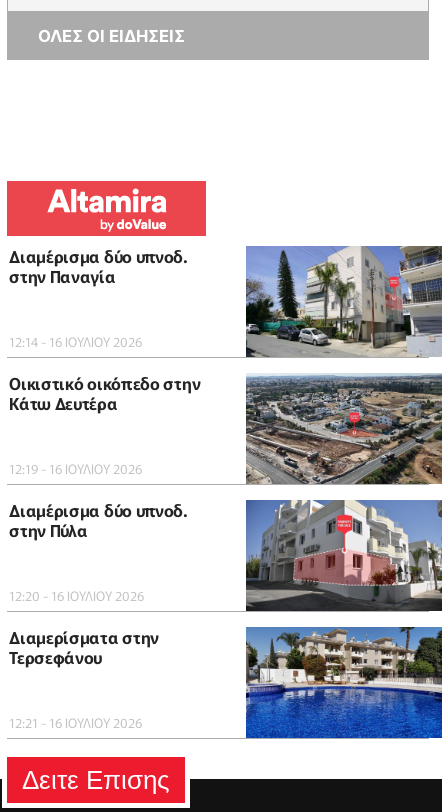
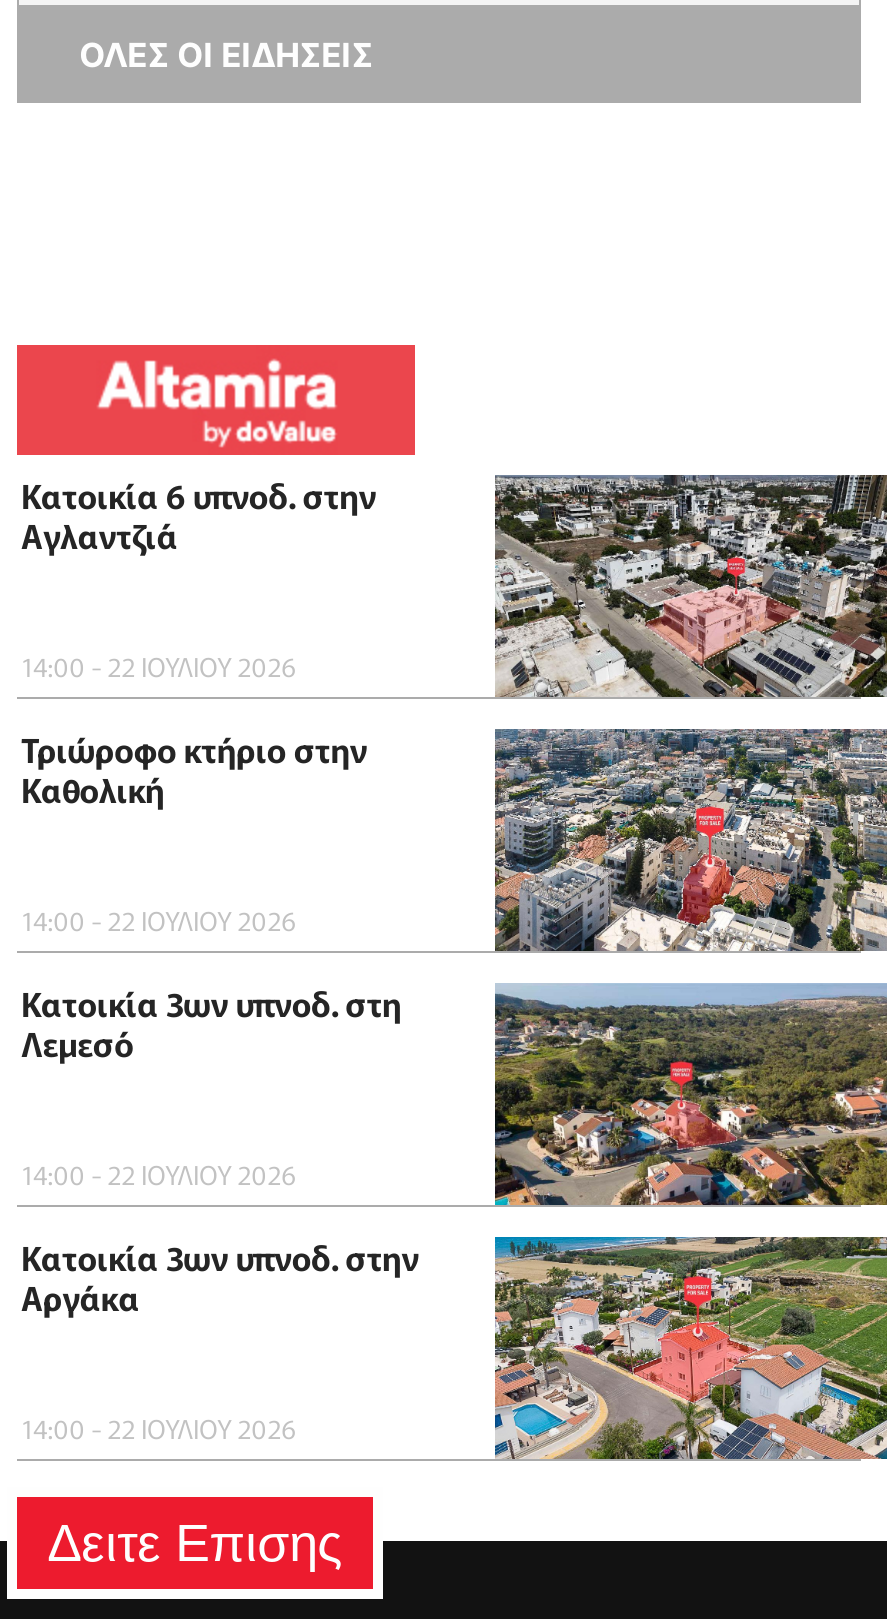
- Διαμέρισμα δύο υπνοδ.
- στην Παναγία
+ Κατοικία 6 υπνοδ. στην
+ Αγλαντζιά

- [image]
+ [image]

- 12:14 - 16 ΙΟΥΛΙΟΥ 2026
+ 14:00 - 22 ΙΟΥΛΙΟΥ 2026

- Οικιστικό οικόπεδο στην
- Κάτω Δευτέρα
+ Τριώροφο κτήριο στην
+ Καθολική

- [image]
+ [image]

- 12:19 - 16 ΙΟΥΛΙΟΥ 2026
+ 14:00 - 22 ΙΟΥΛΙΟΥ 2026

- Διαμέρισμα δύο υπνοδ.
- στην Πύλα
+ Κατοικία 3ων υπνοδ. στη
+ Λεμεσό

- [image]
+ [image]

- 12:20 - 16 ΙΟΥΛΙΟΥ 2026
+ 14:00 - 22 ΙΟΥΛΙΟΥ 2026

- Διαμερίσματα στην
- Τερσεφάνου
+ Κατοικία 3ων υπνοδ. στην
+ Αργάκα

- [image]
+ [image]

- 12:21 - 16 ΙΟΥΛΙΟΥ 2026
+ 14:00 - 22 ΙΟΥΛΙΟΥ 2026
